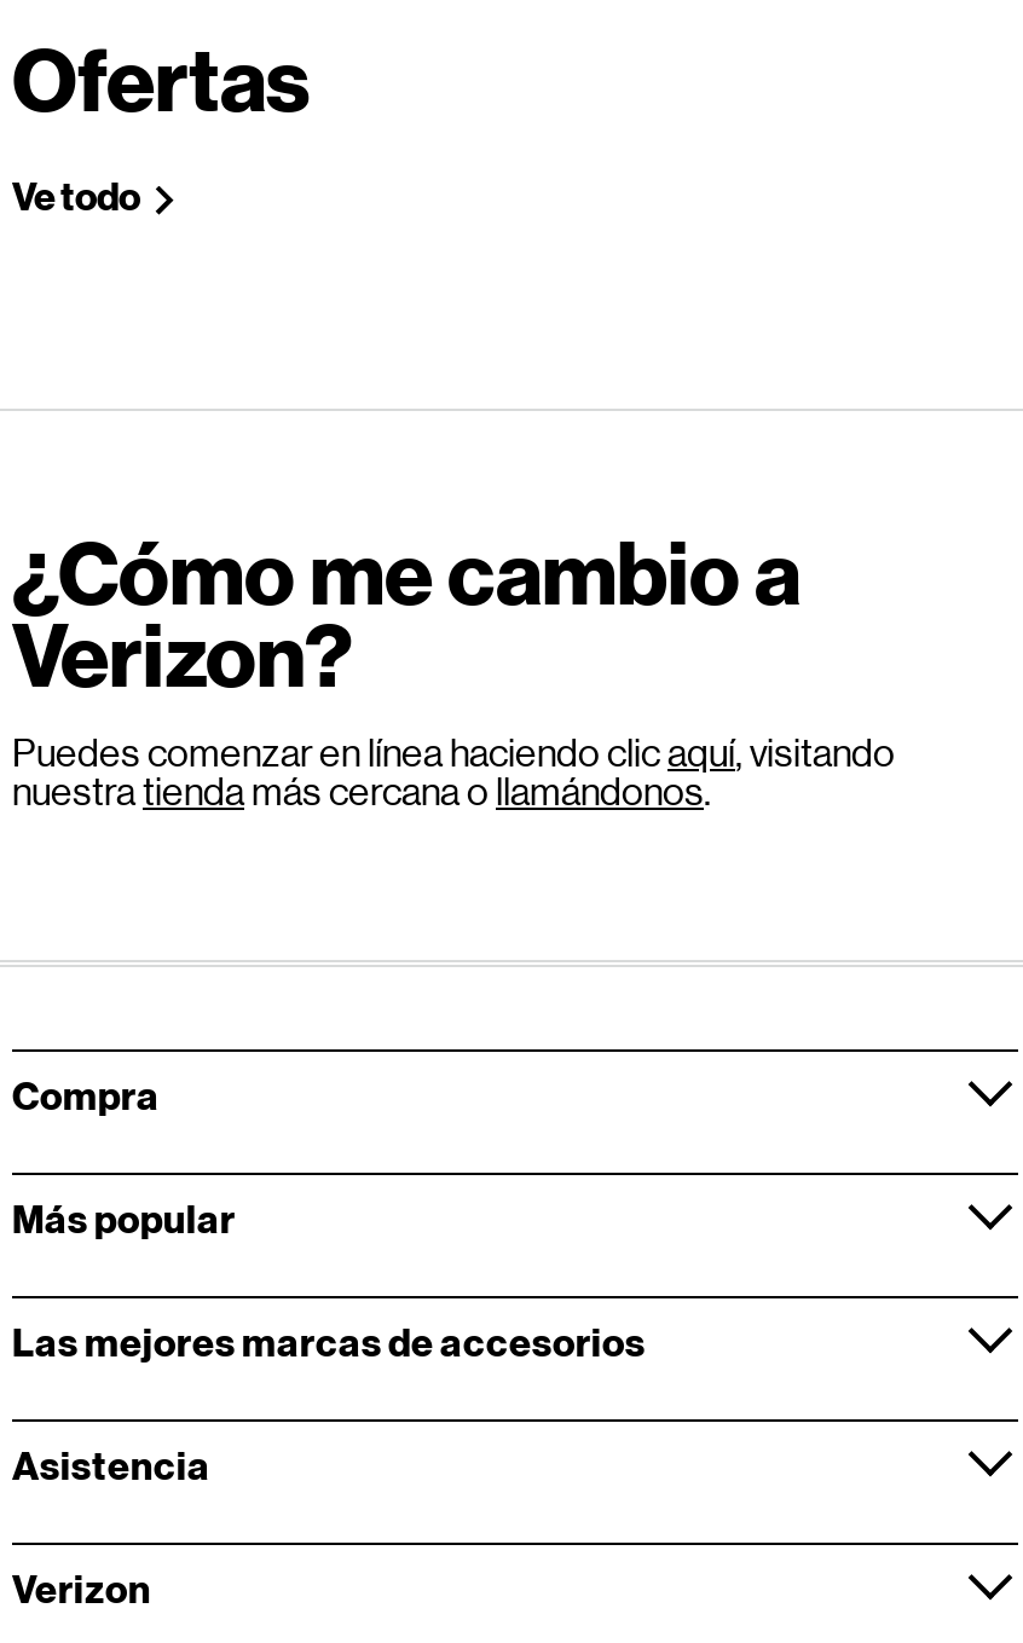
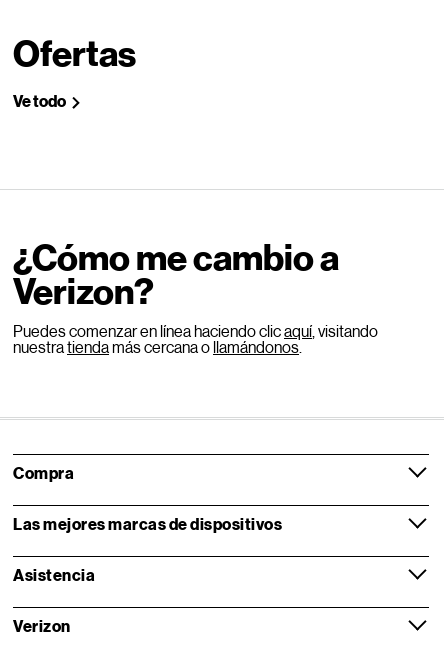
- Más popular
- Las mejores marcas de accesorios
+ Las mejores marcas de dispositivos
